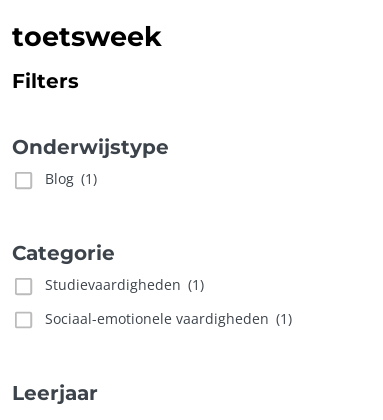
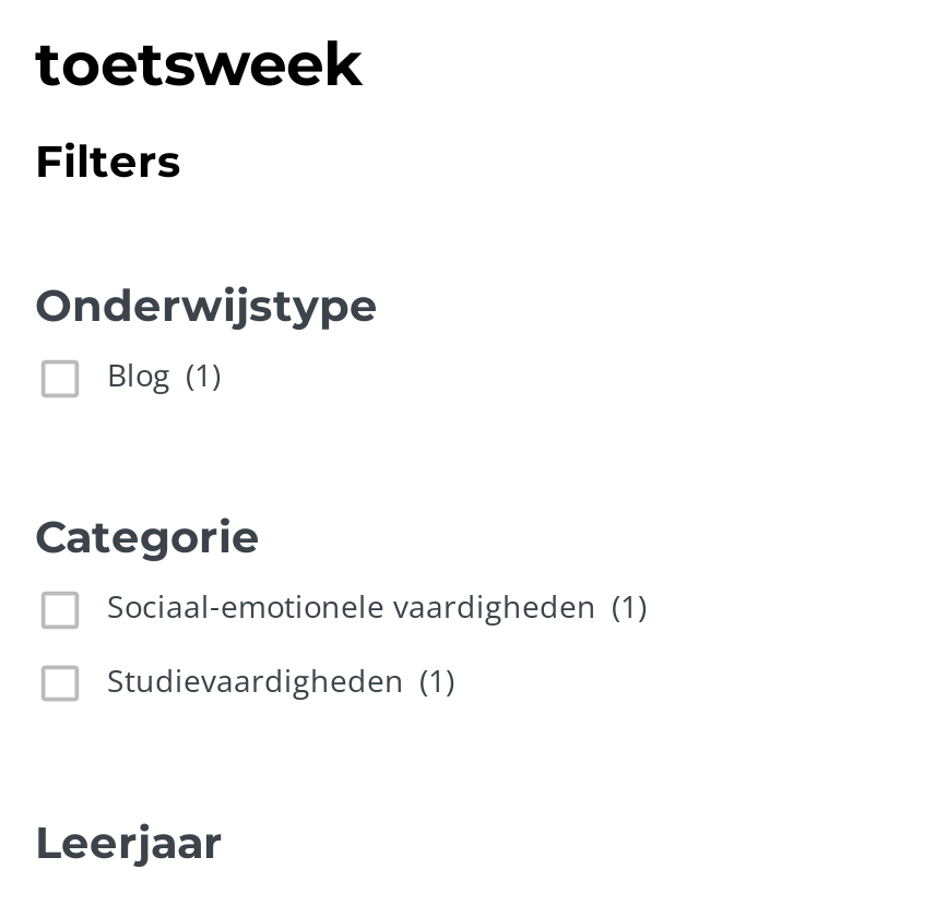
moved down: Studievaardigheden (1)

moved up: Sociaal-emotionele vaardigheden (1)
